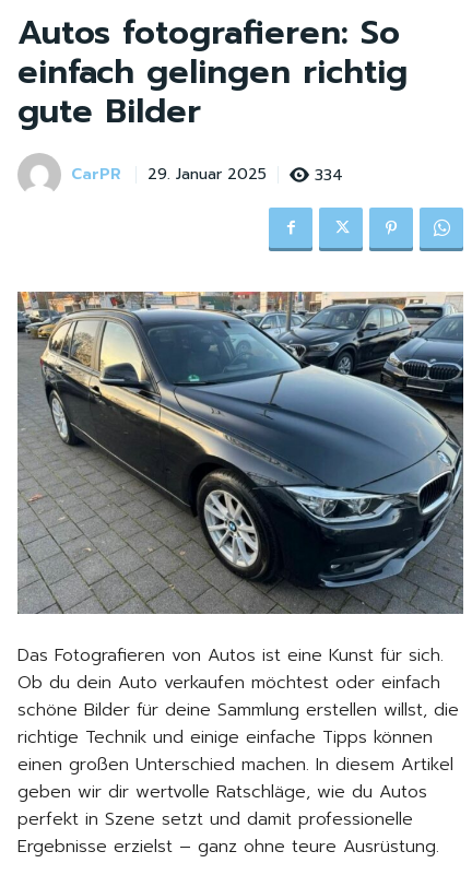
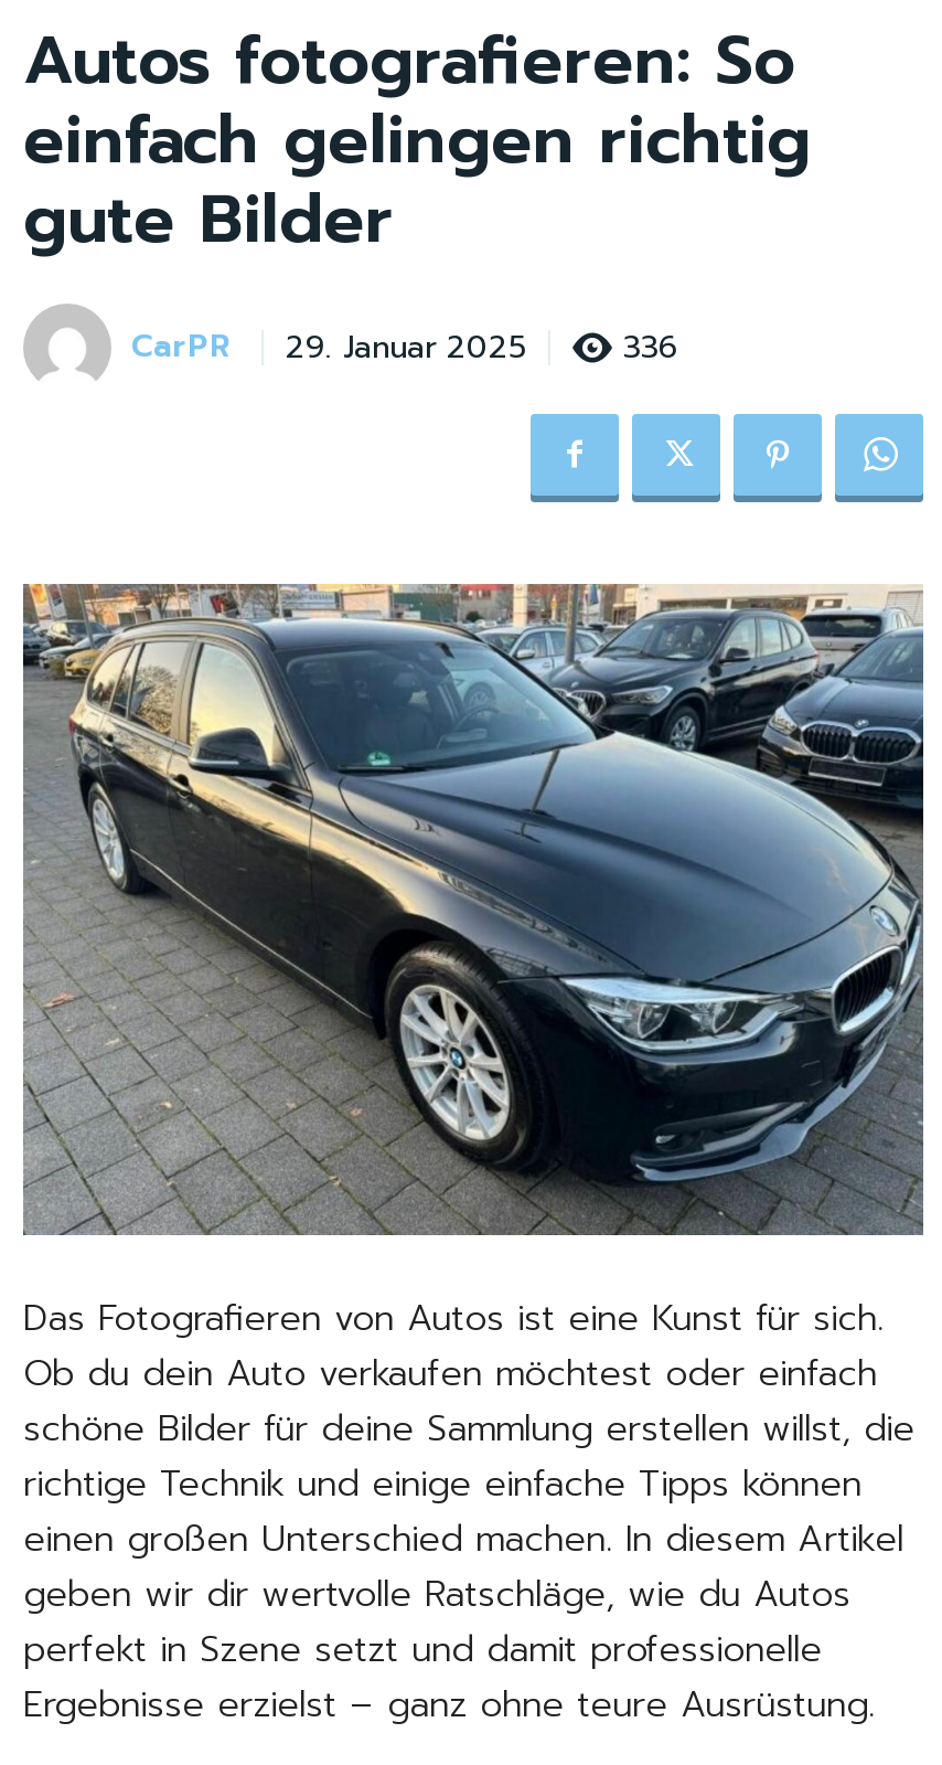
- 334
+ 336
